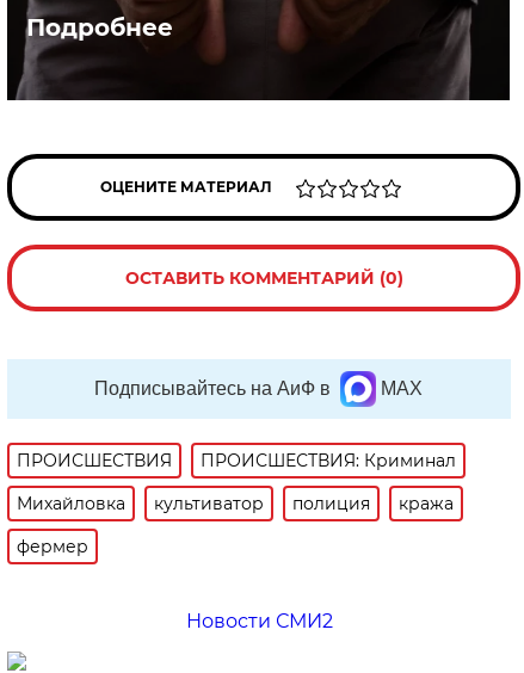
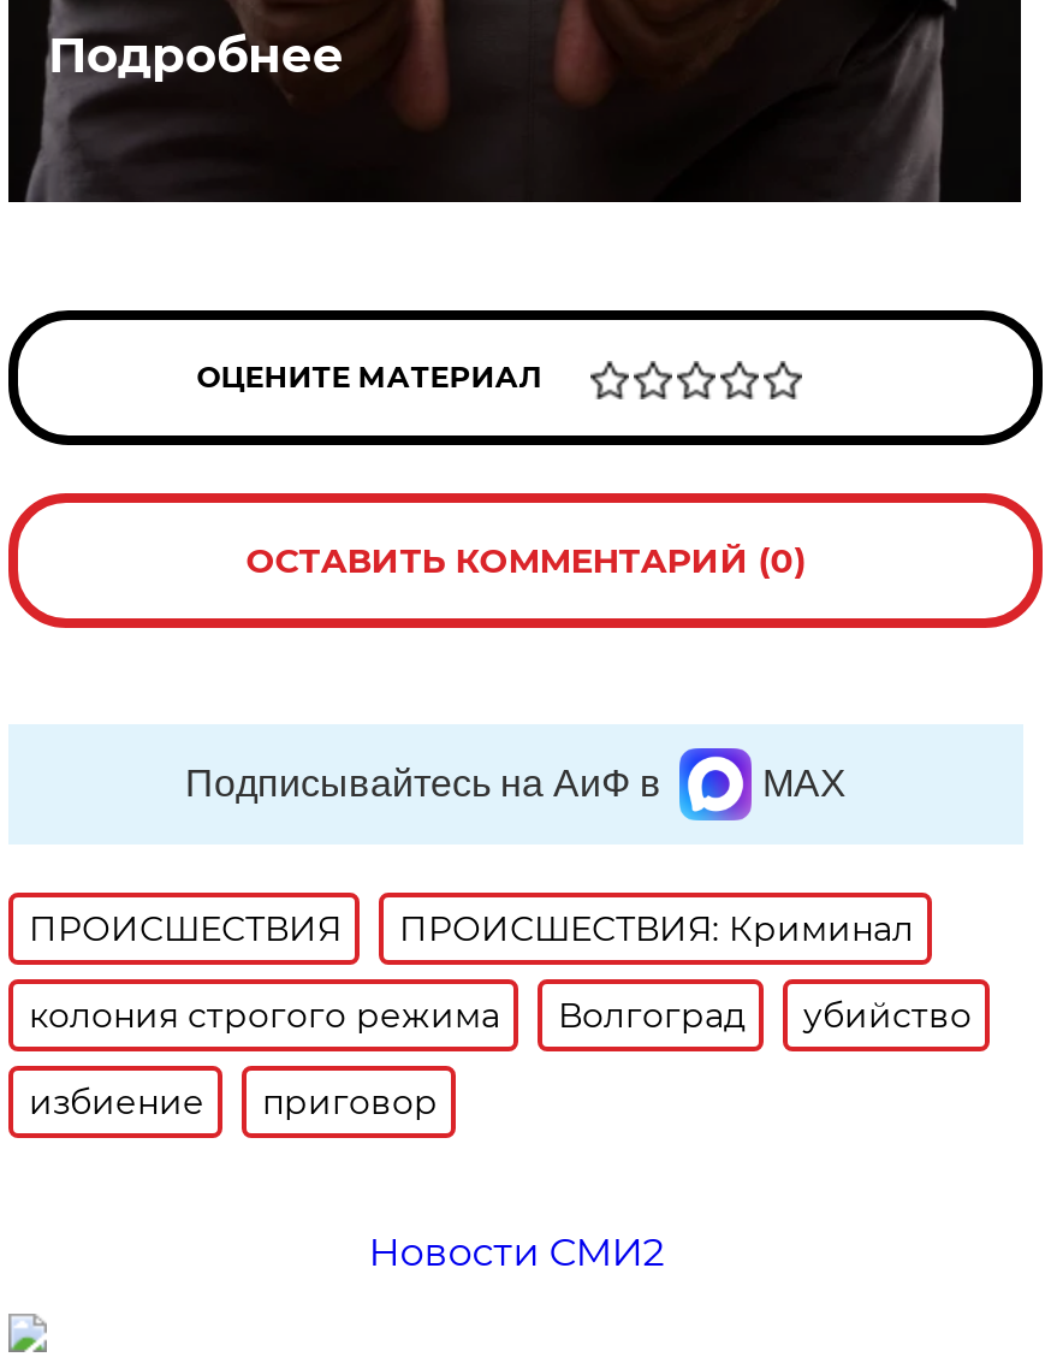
- Михайловка
- культиватор
- полиция
- кража
+ колония строгого режима
+ Волгоград
+ убийство

- фермер
+ избиение
+ приговор
